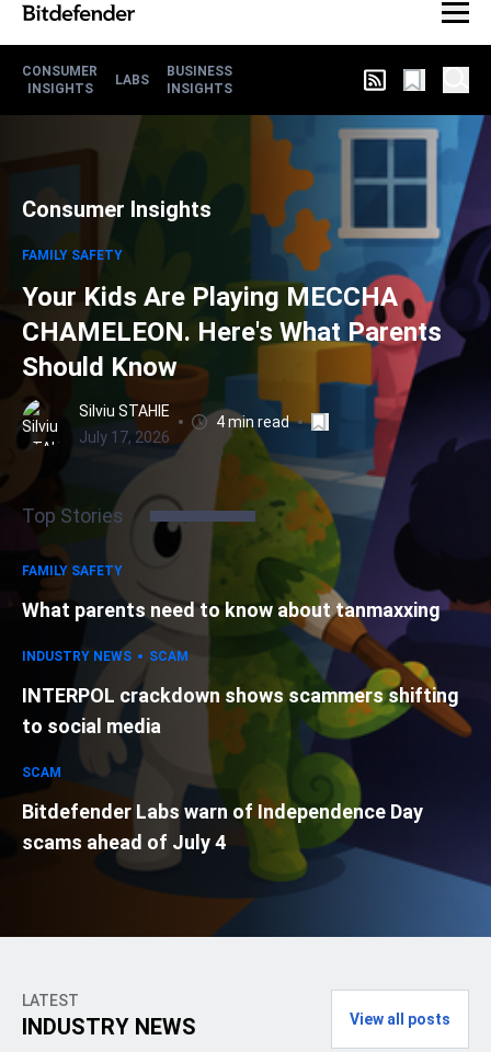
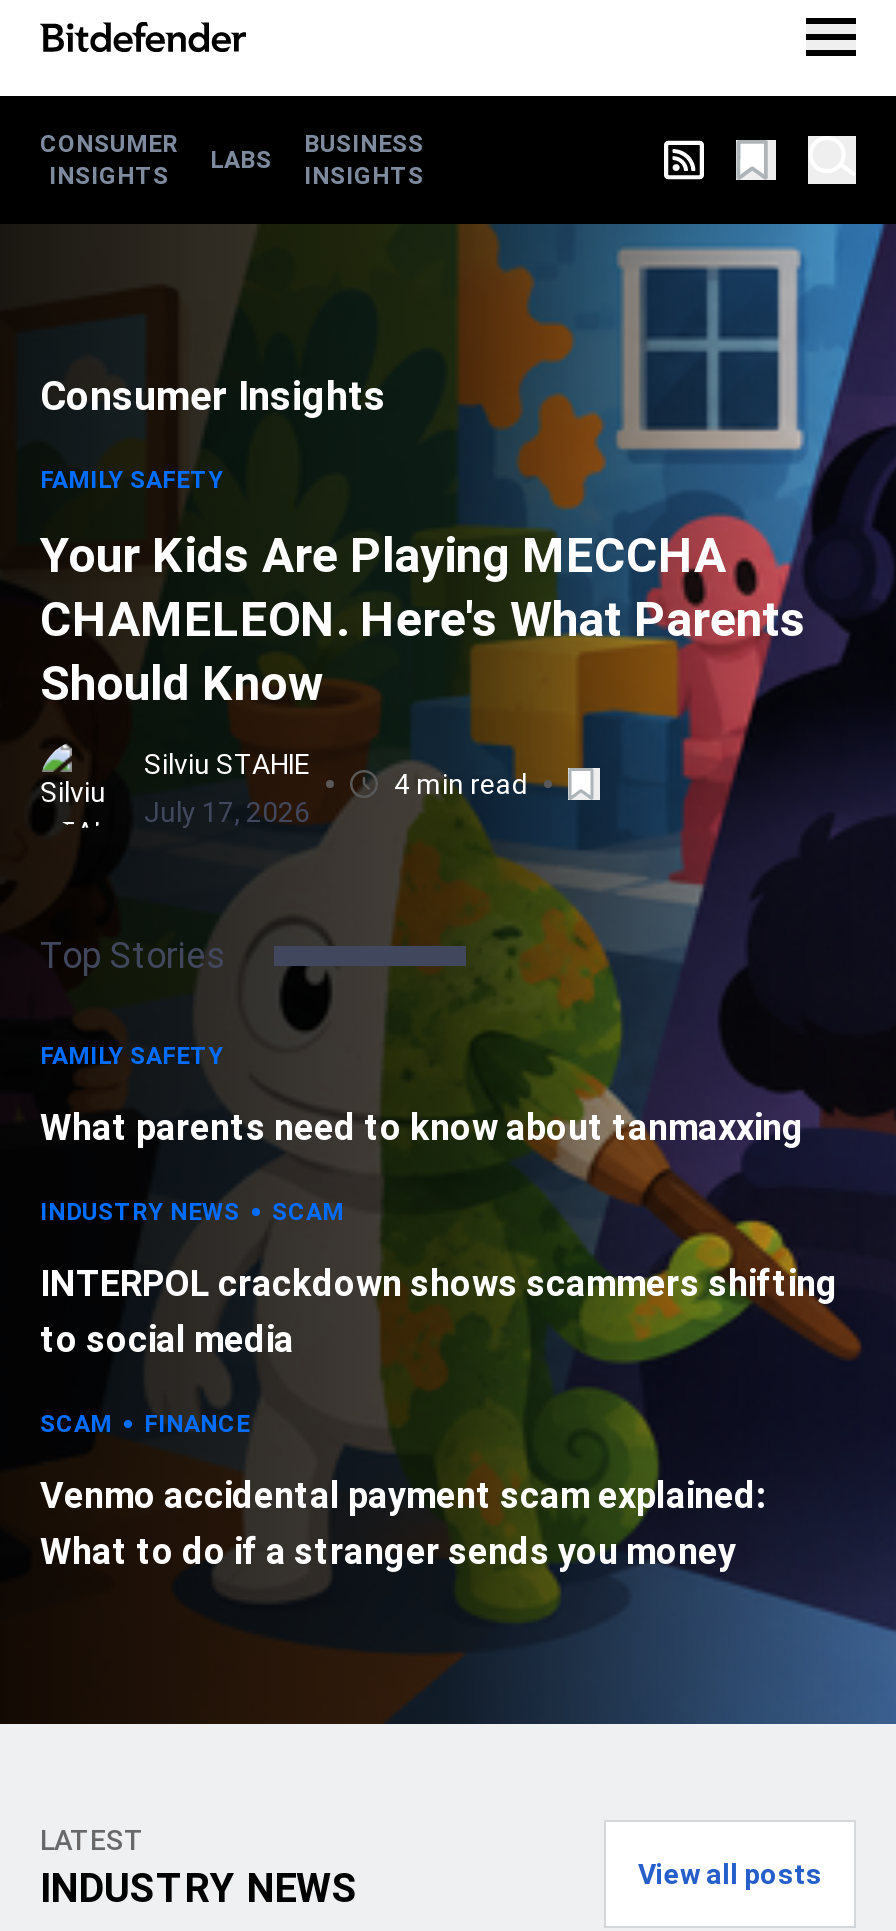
- Bitdefender Labs warn of Independence Day
- scams ahead of July 4
+ FINANCE
+ Venmo accidental payment scam explained:
+ What to do if a stranger sends you money
